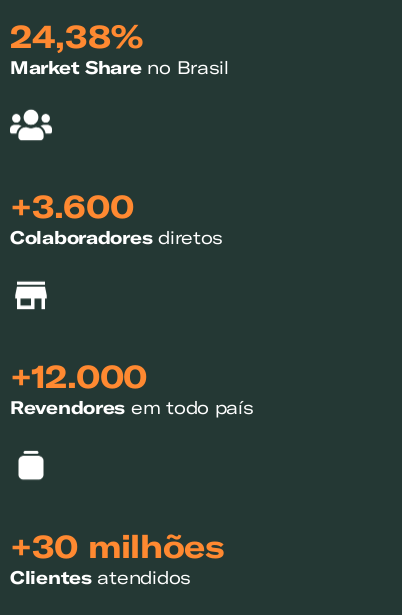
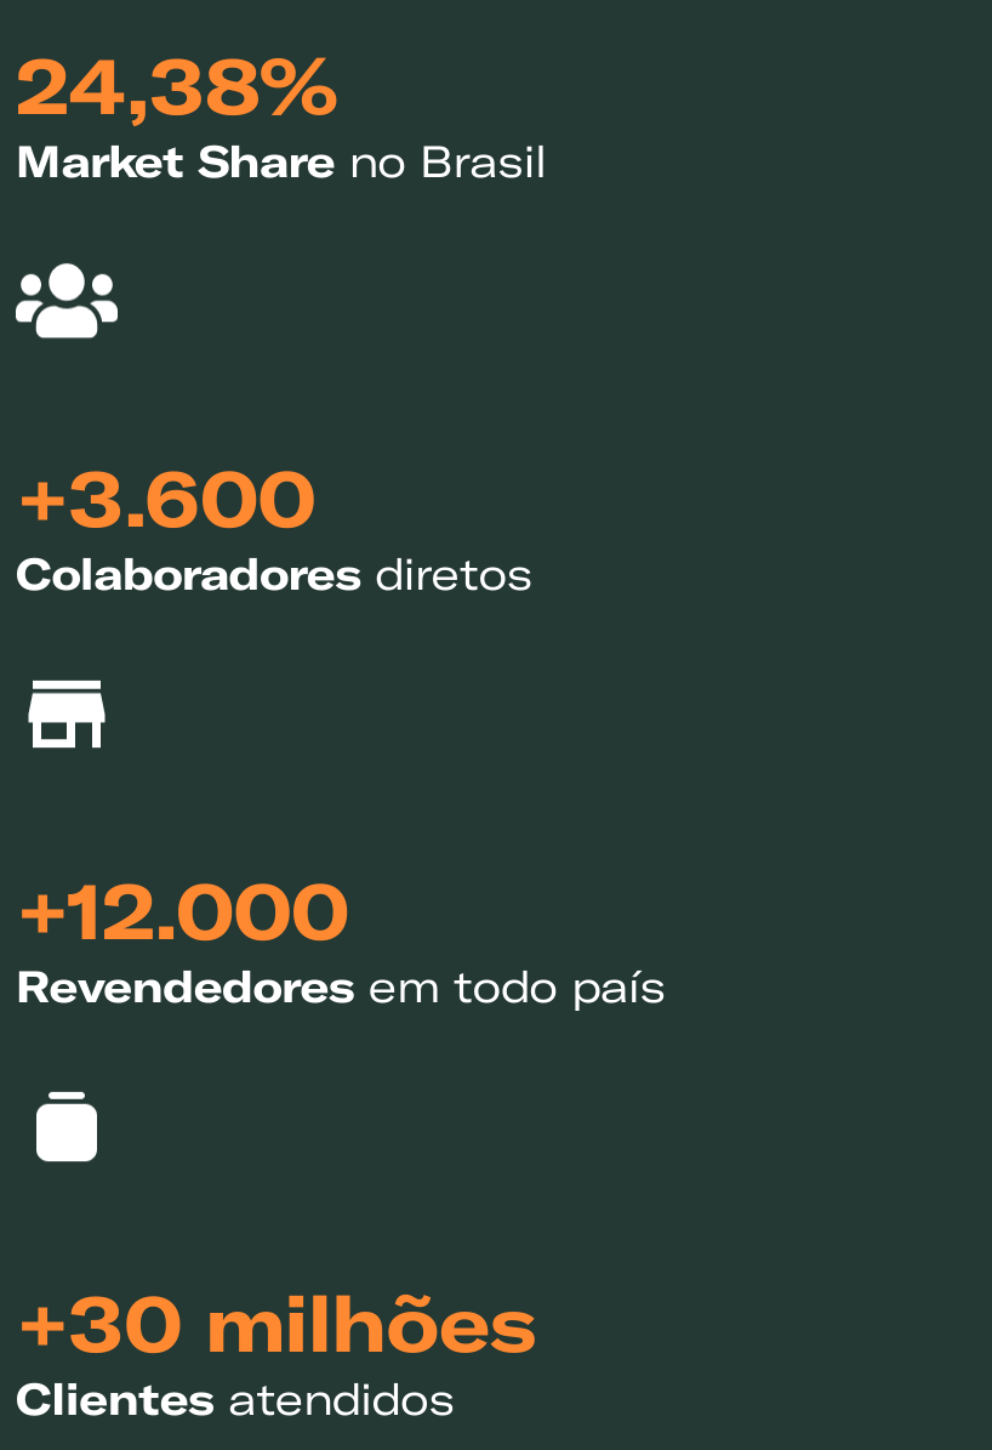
- Revendores em todo país
+ Revendedores em todo país
